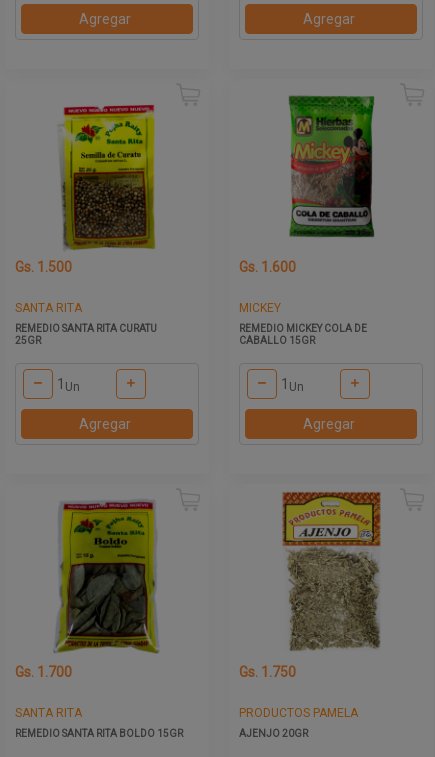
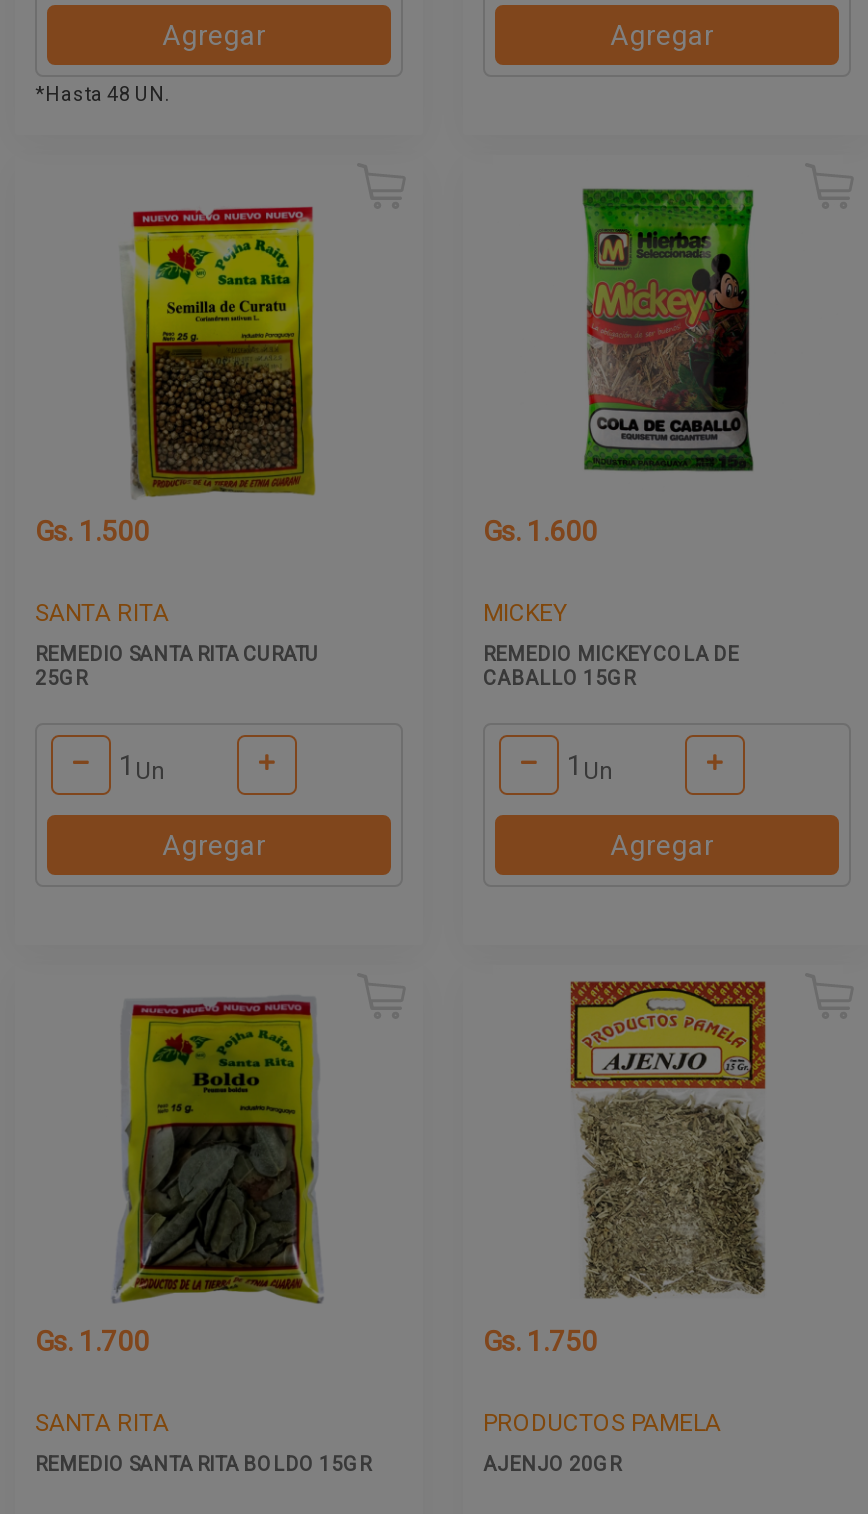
+ *Hasta 48 UN.
